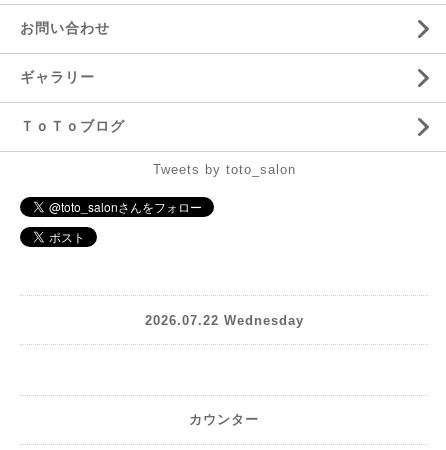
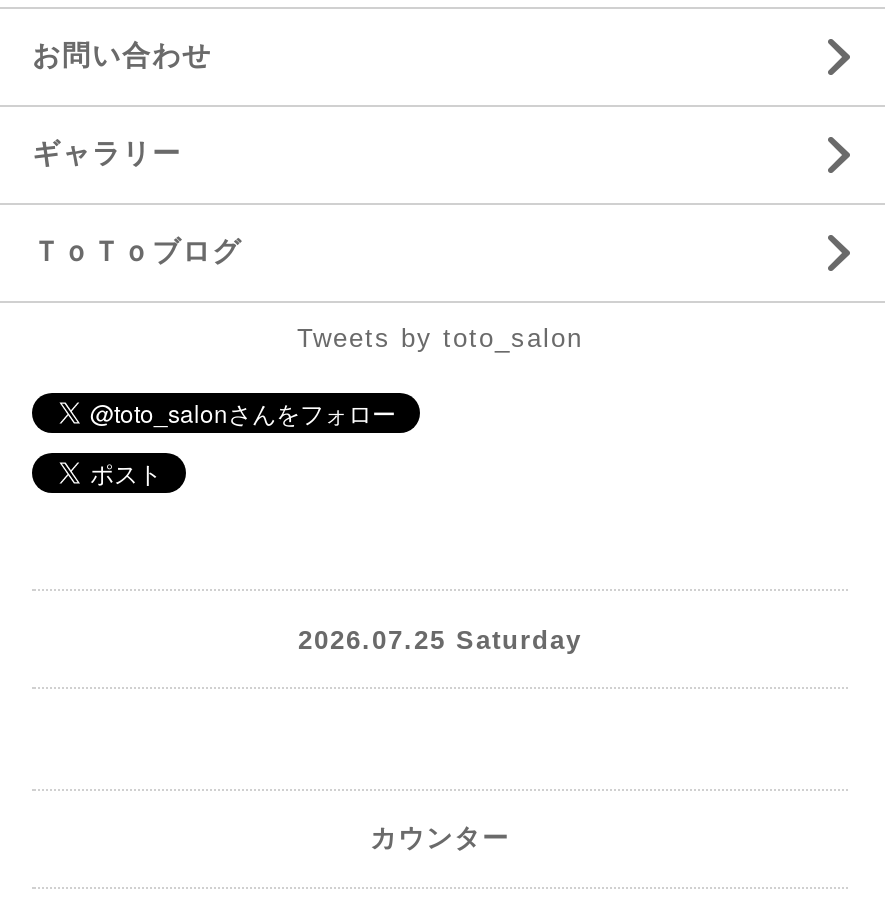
- 2026.07.22 Wednesday
+ 2026.07.25 Saturday
